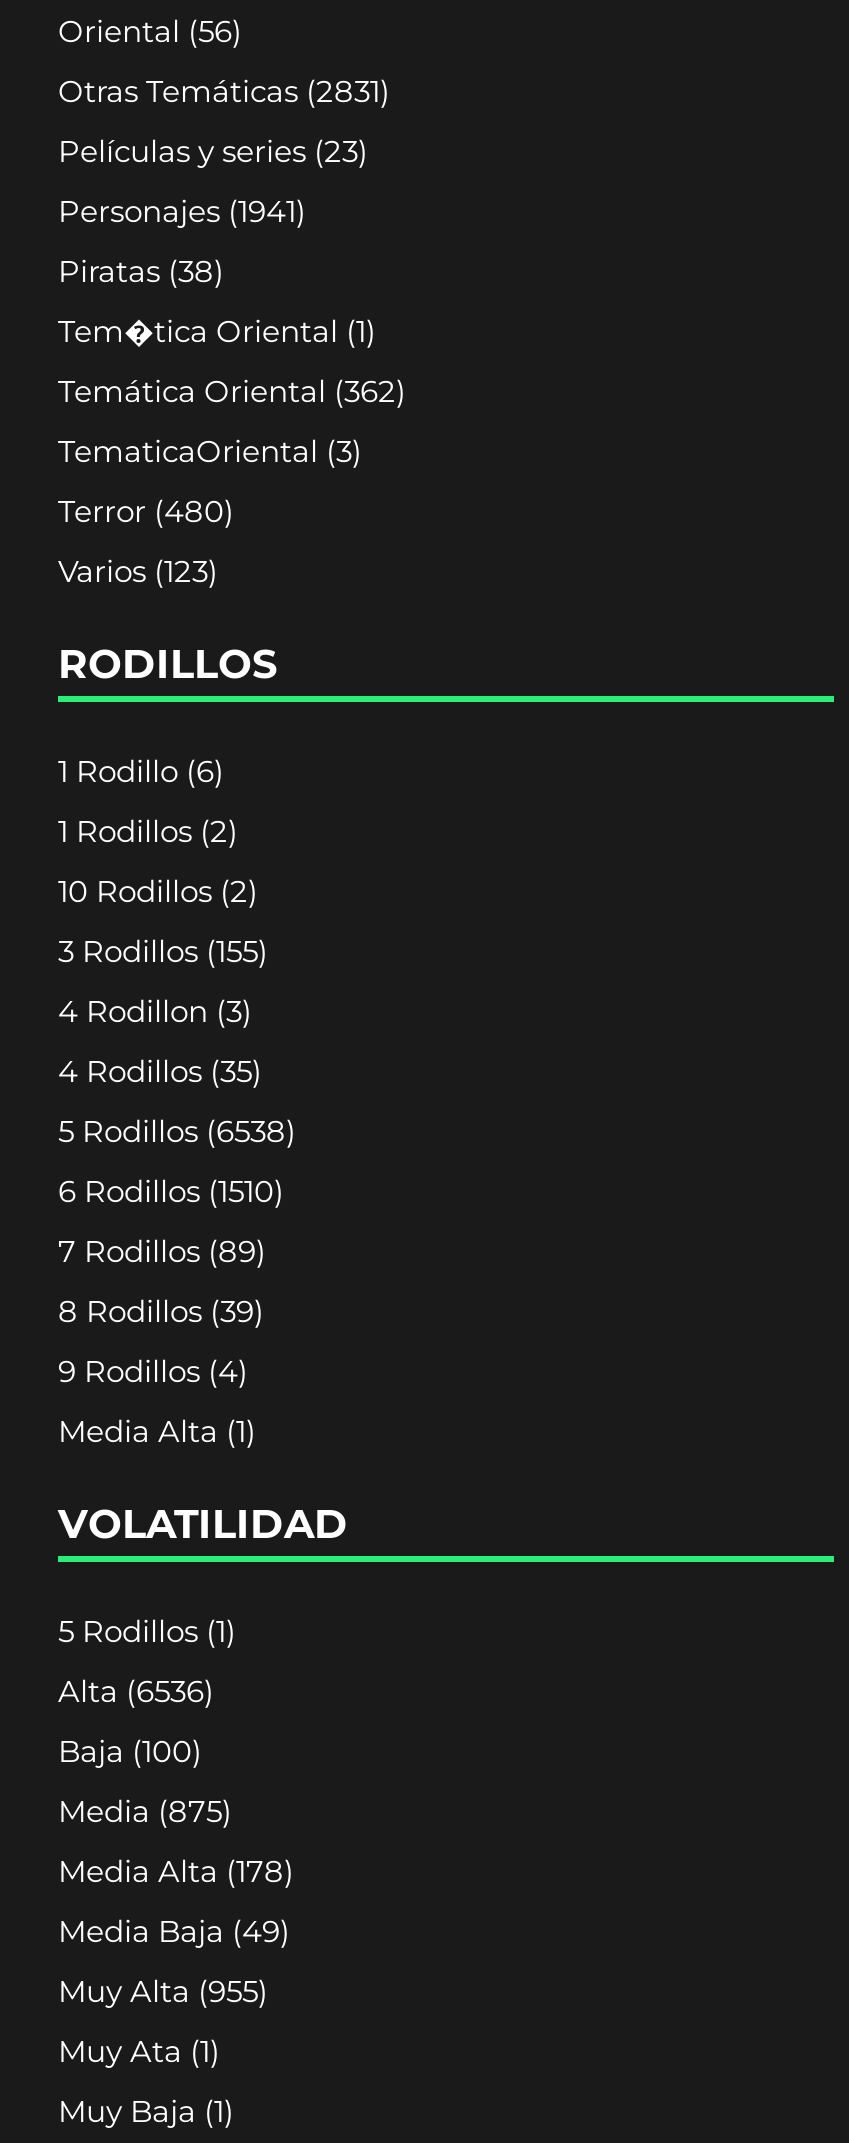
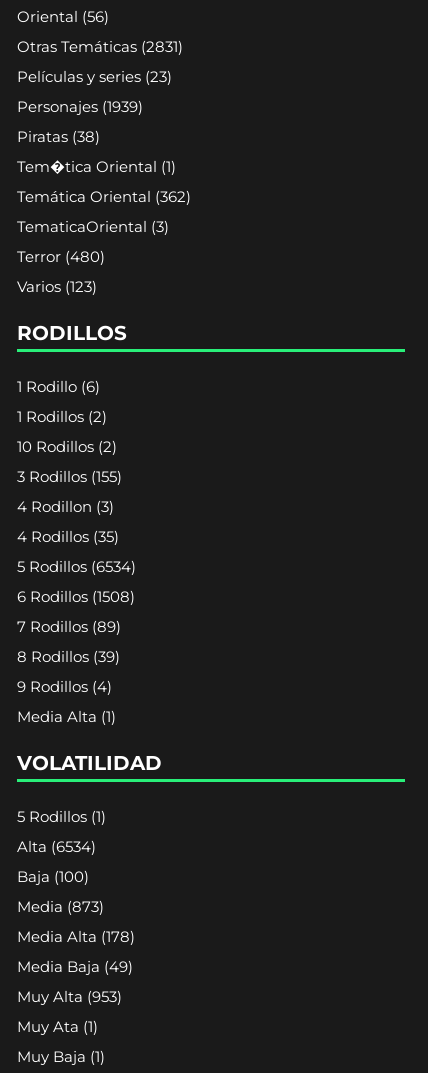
- Personajes (1941)
+ Personajes (1939)

- 5 Rodillos (6538)
+ 5 Rodillos (6534)

- 6 Rodillos (1510)
+ 6 Rodillos (1508)

- Alta (6536)
+ Alta (6534)

- Media (875)
+ Media (873)

- Muy Alta (955)
+ Muy Alta (953)
